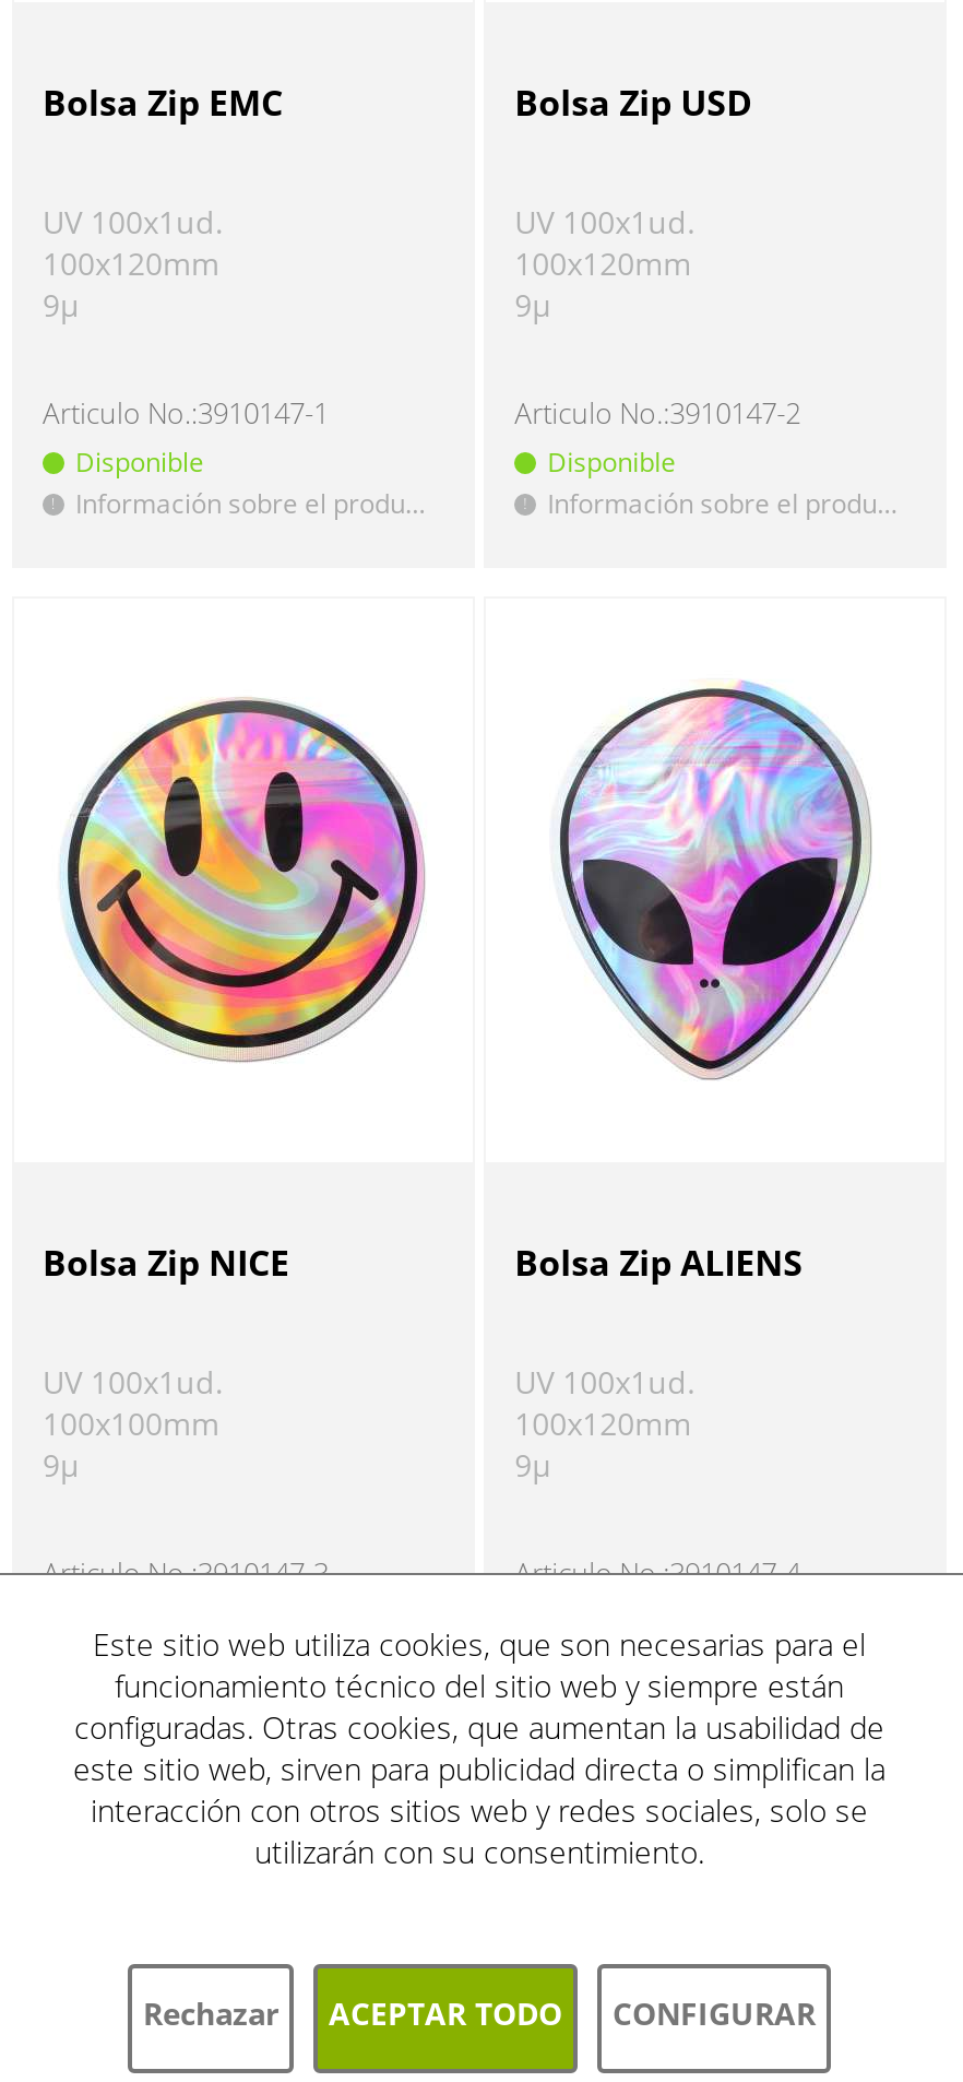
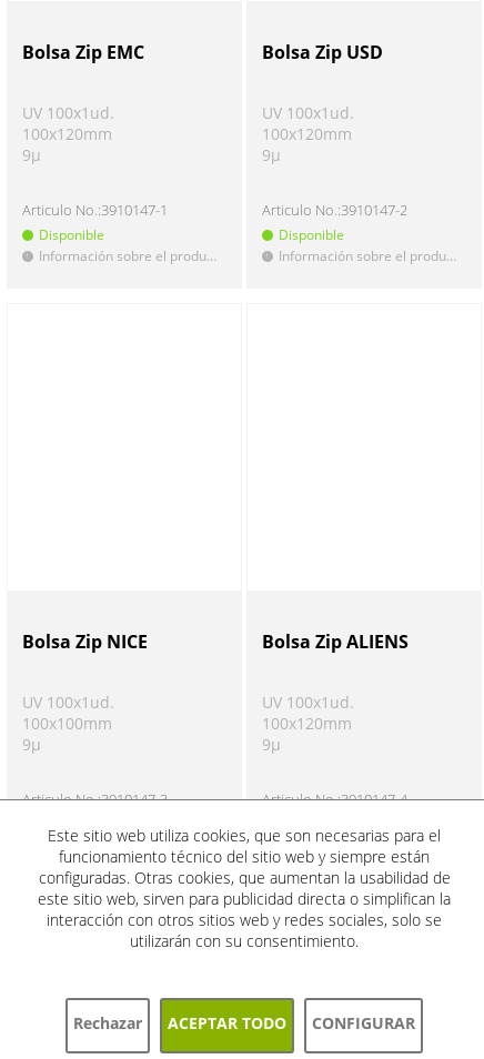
- [image]

- [image]
